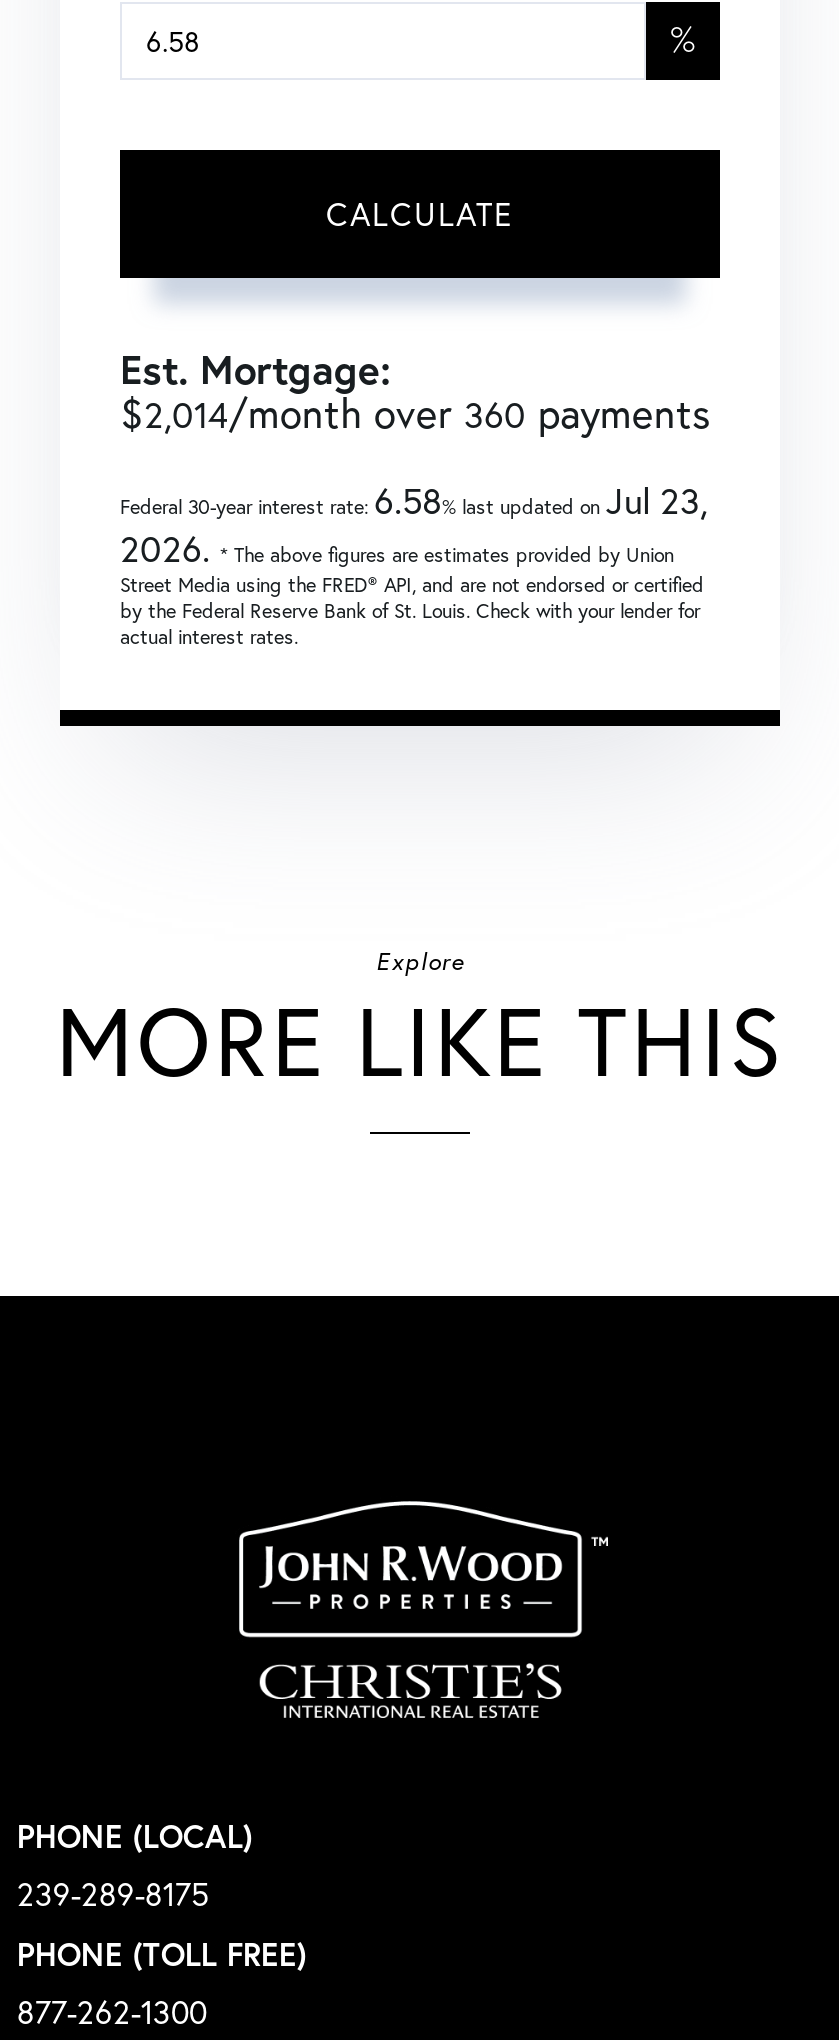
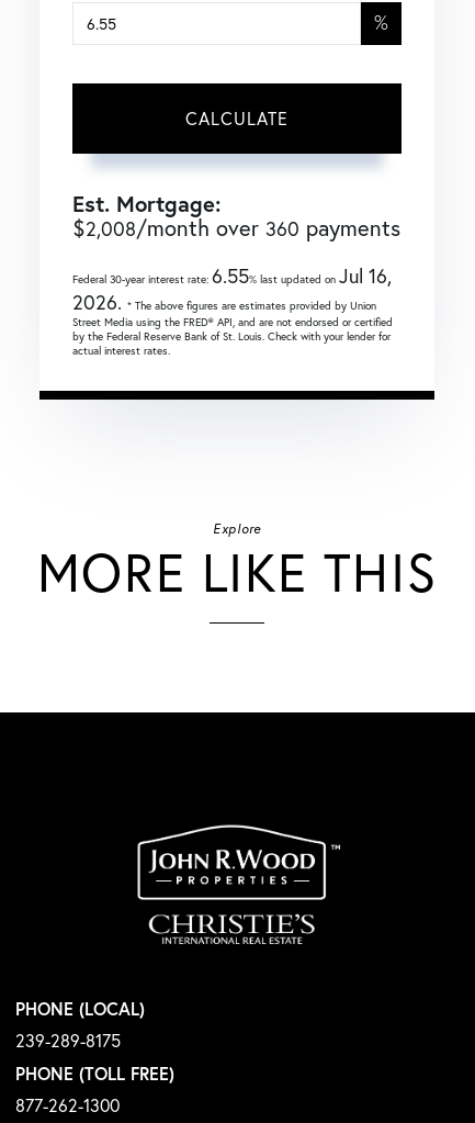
- $2,014/month over 360 payments
+ $2,008/month over 360 payments

- Federal 30-year interest rate:6.58% last updated onJul 23,
+ Federal 30-year interest rate:6.55% last updated onJul 16,
